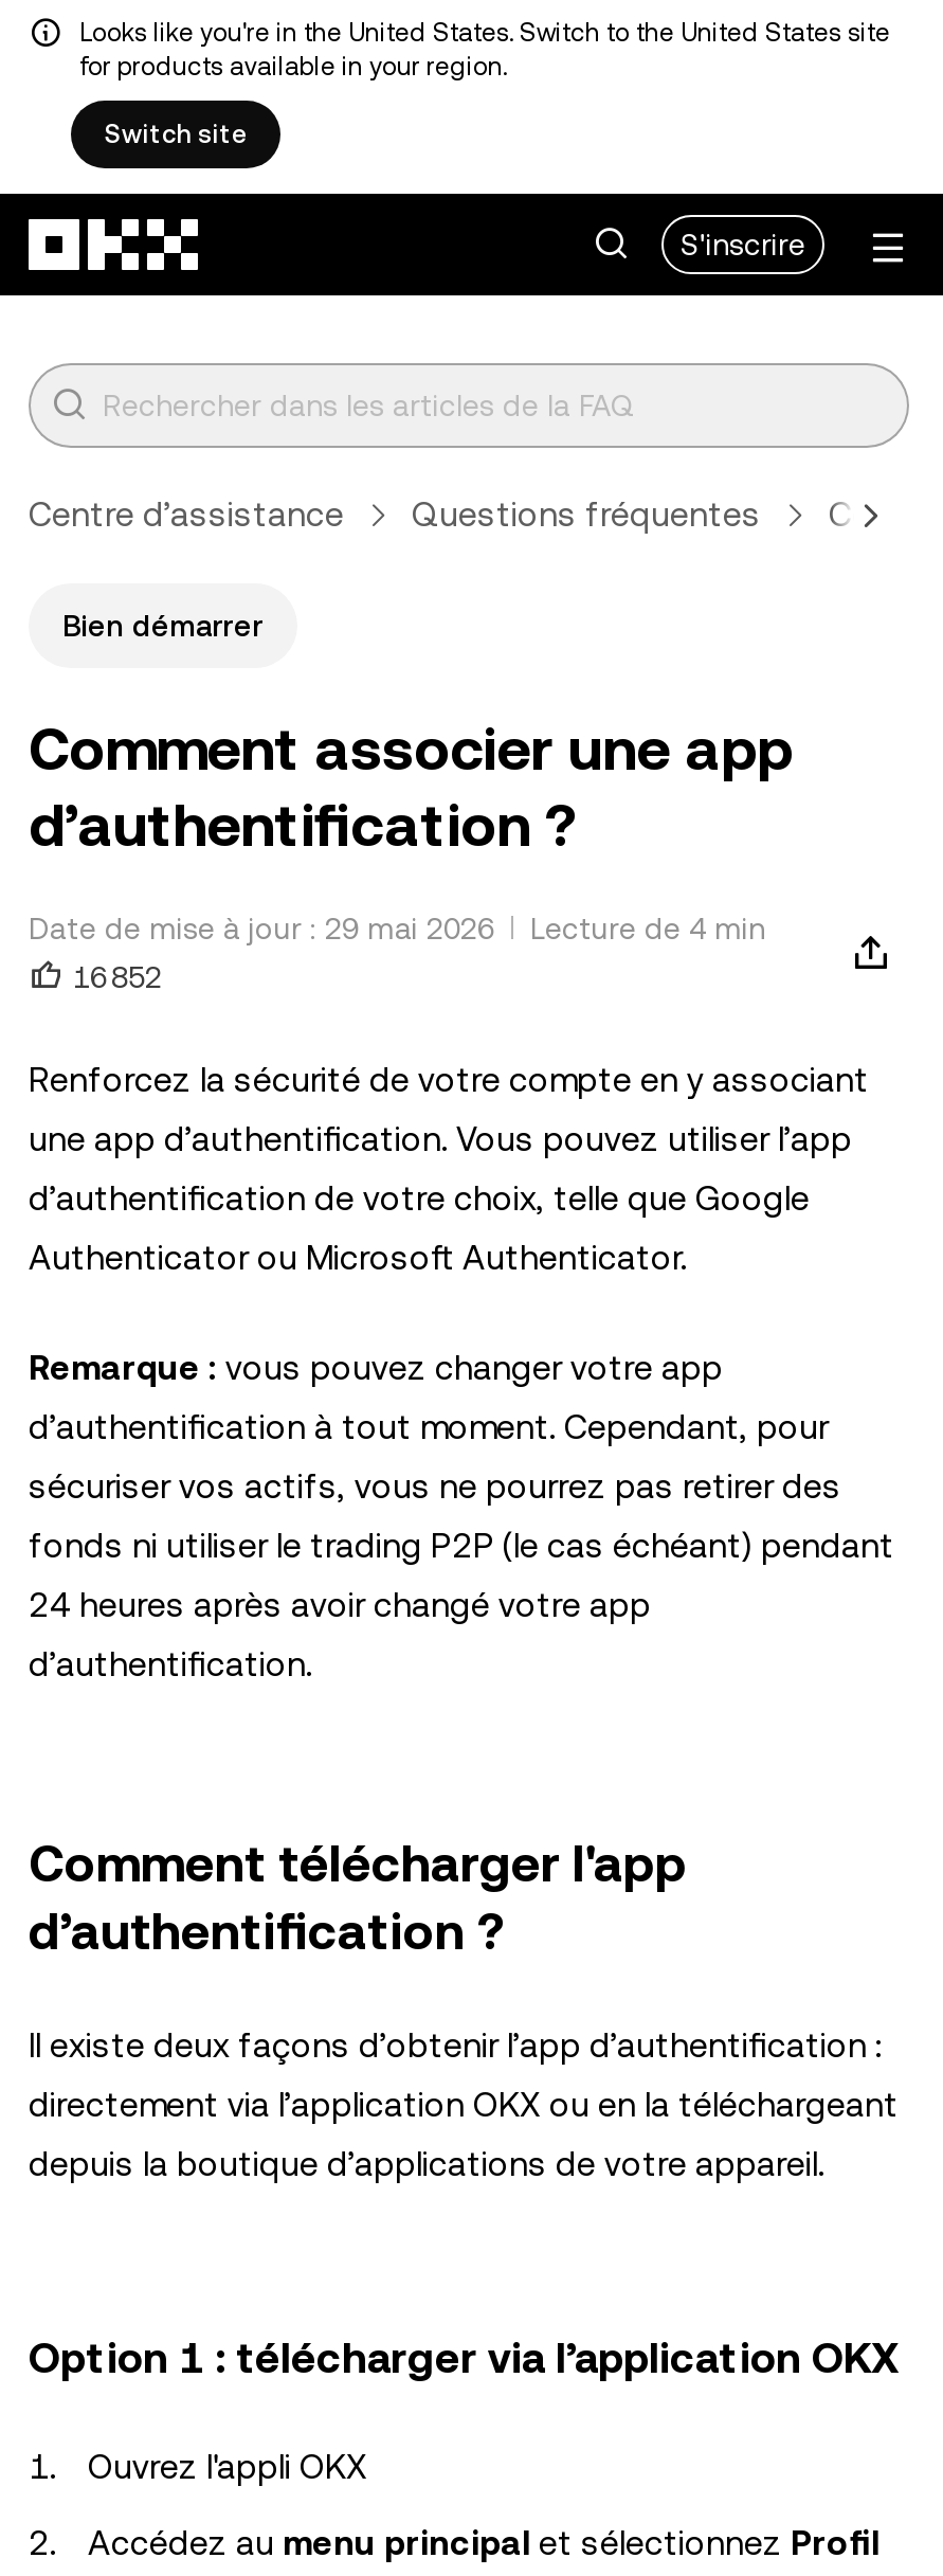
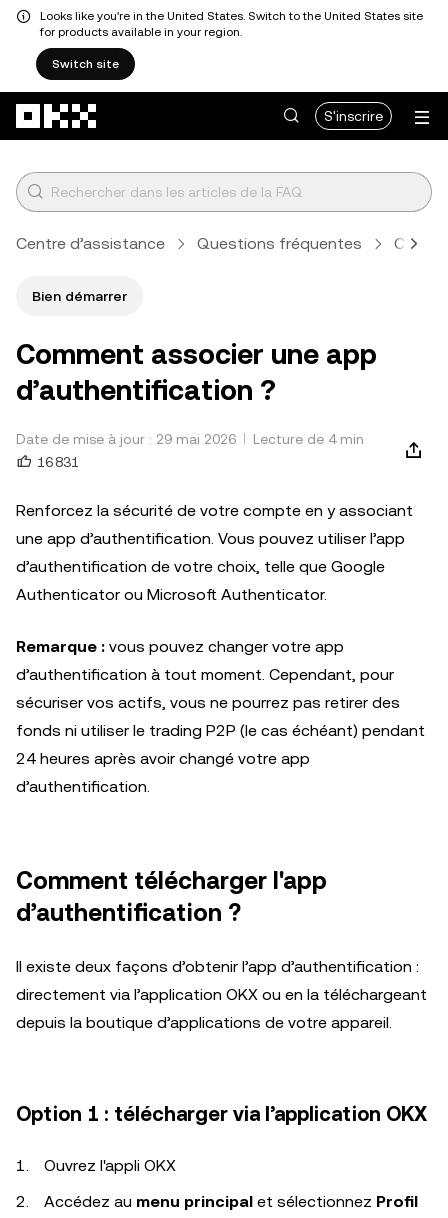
- 16 852
+ 16 831
